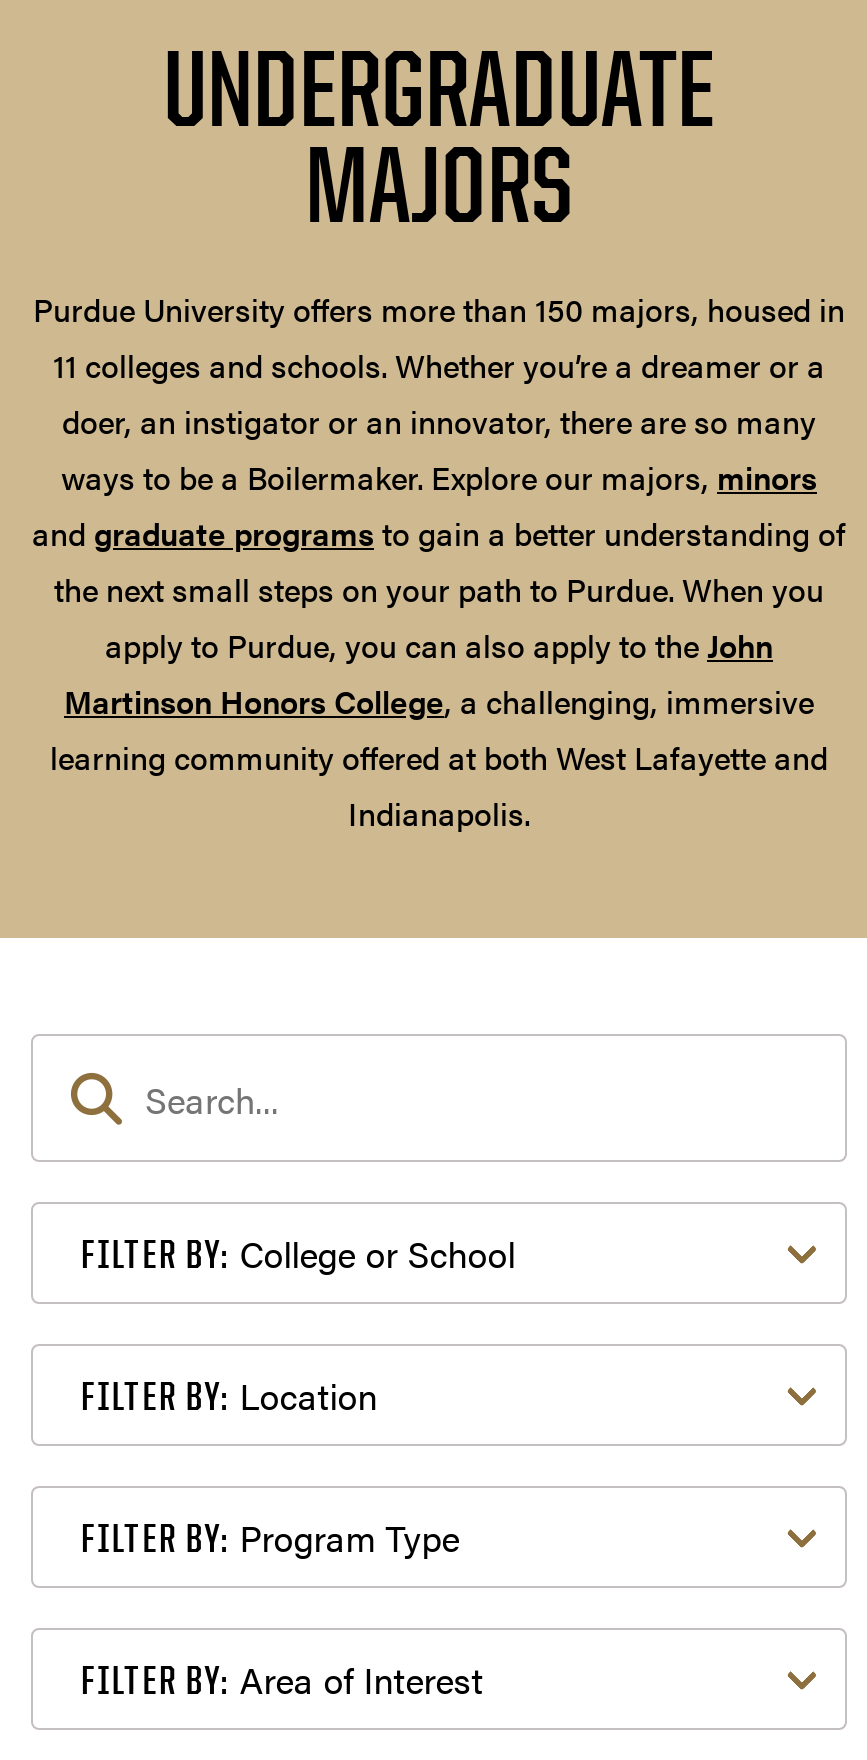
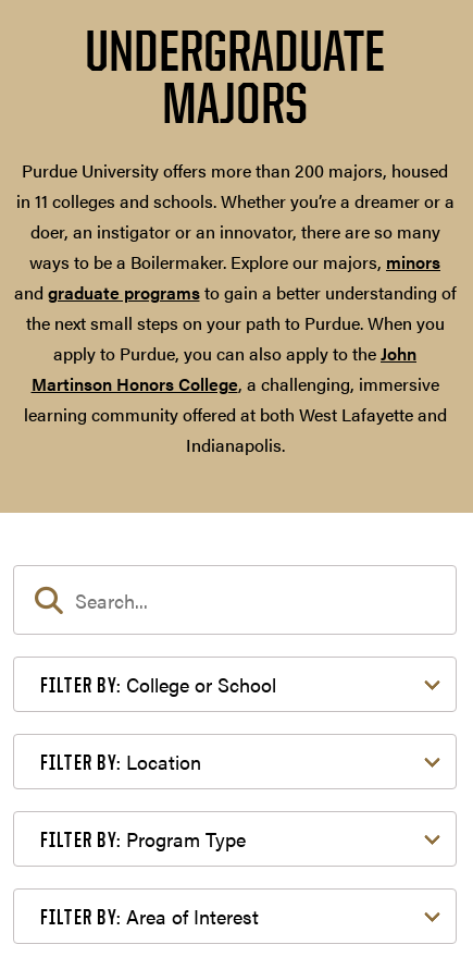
- Purdue University offers more than 150 majors, housed in
- 11 colleges and schools. Whether you’re a dreamer or a
+ Purdue University offers more than 200 majors, housed
+ in 11 colleges and schools. Whether you’re a dreamer or a
